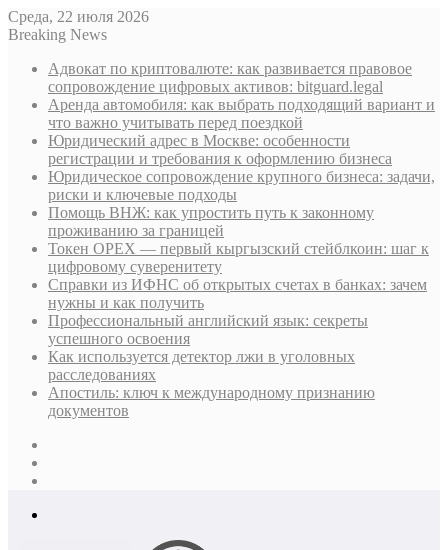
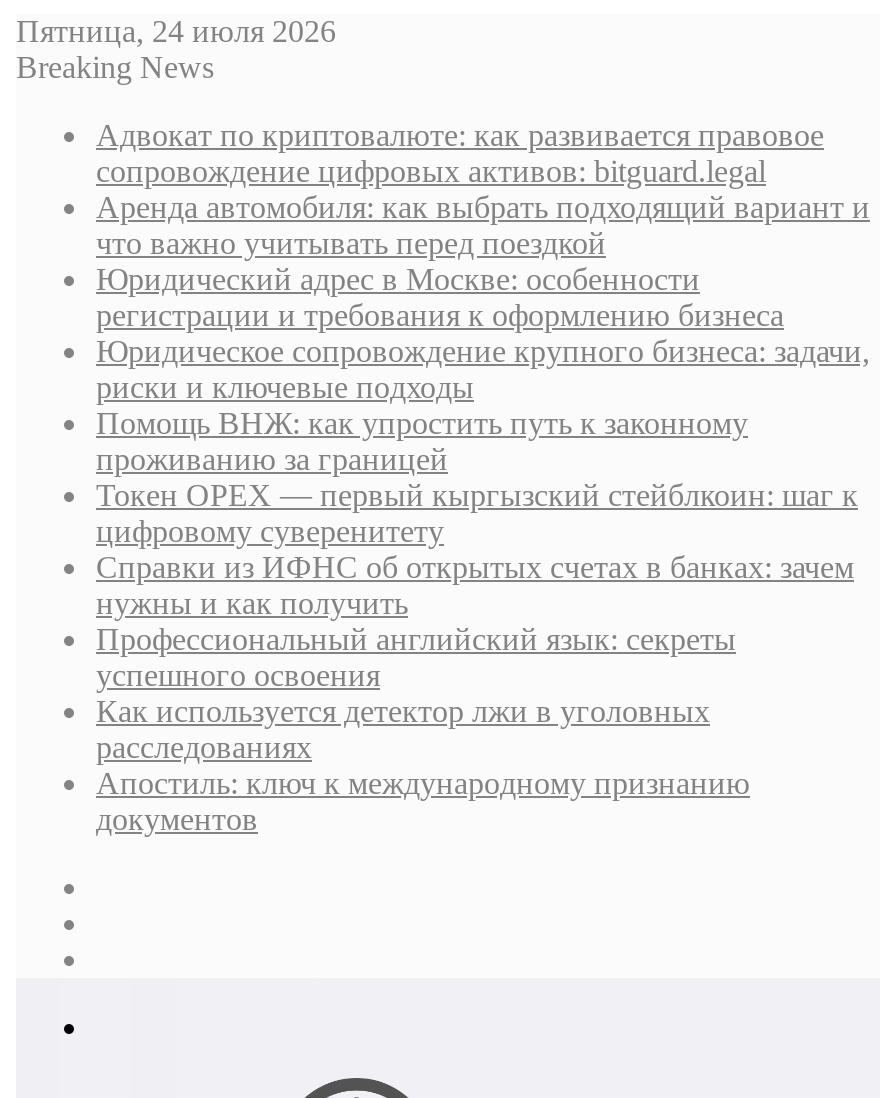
- Среда, 22 июля 2026
+ Пятница, 24 июля 2026
